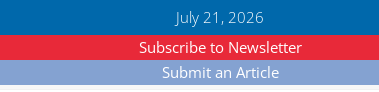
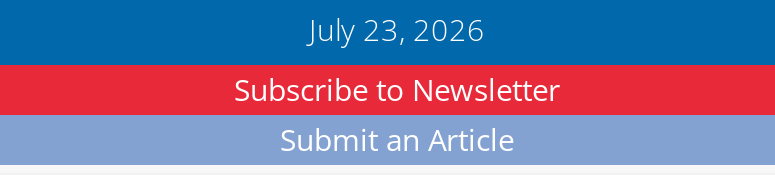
- July 21, 2026
+ July 23, 2026
